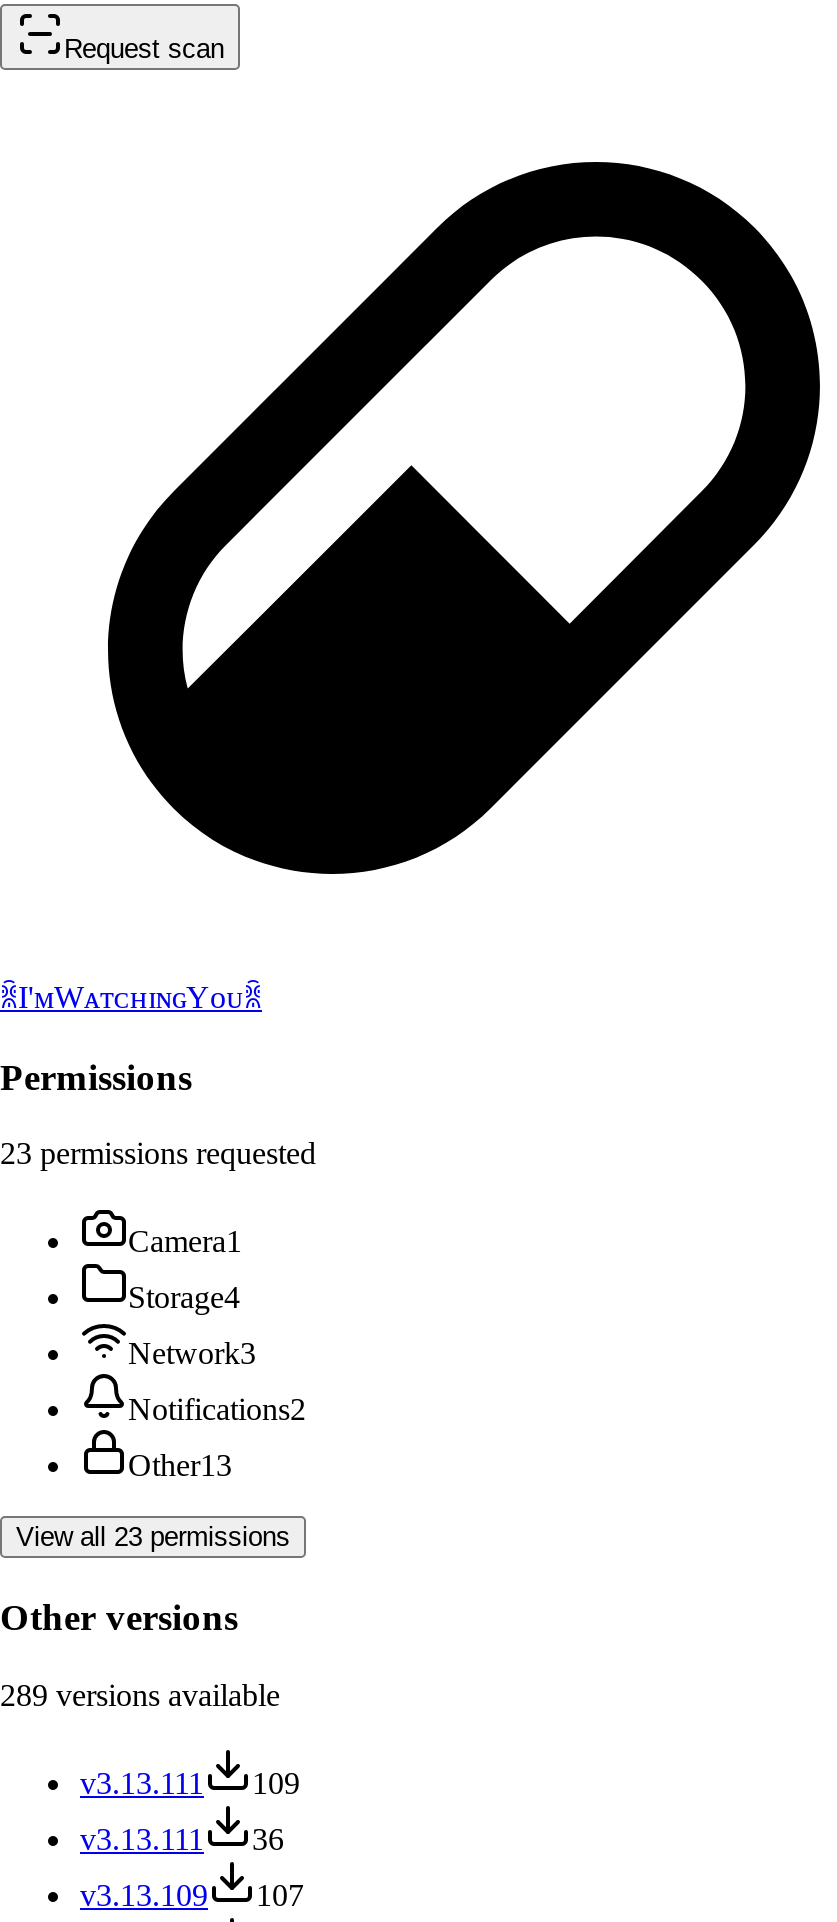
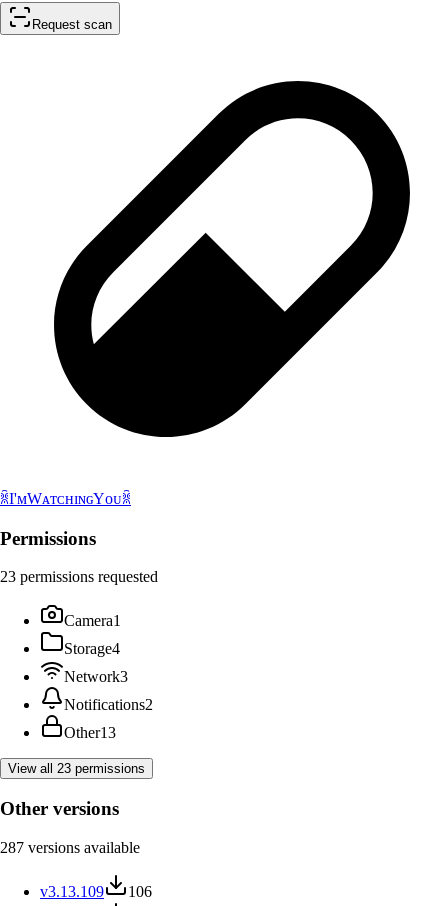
- 289 versions available
- v3.13.111
- 109
- v3.13.111
- 36
+ 287 versions available

- v3.13.109 107
+ v3.13.109 106
